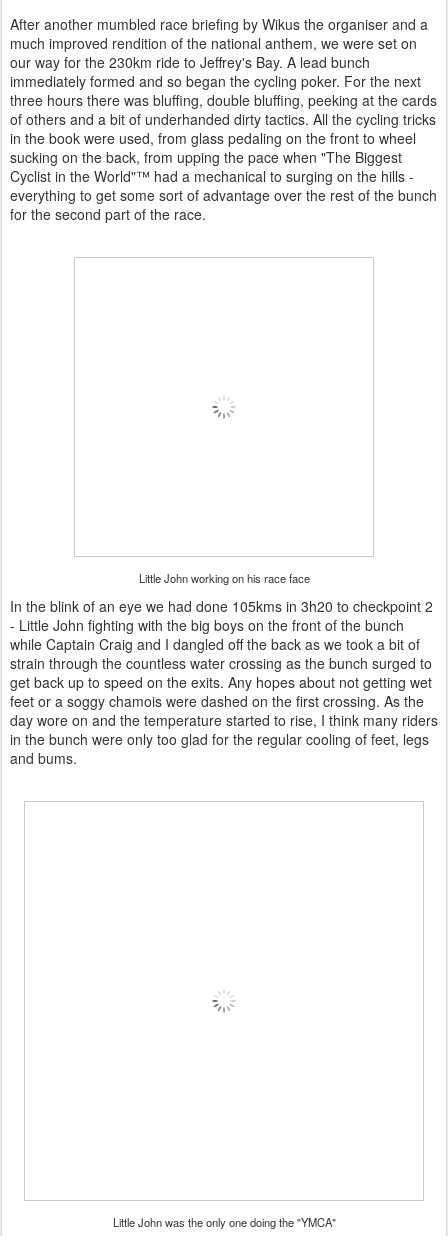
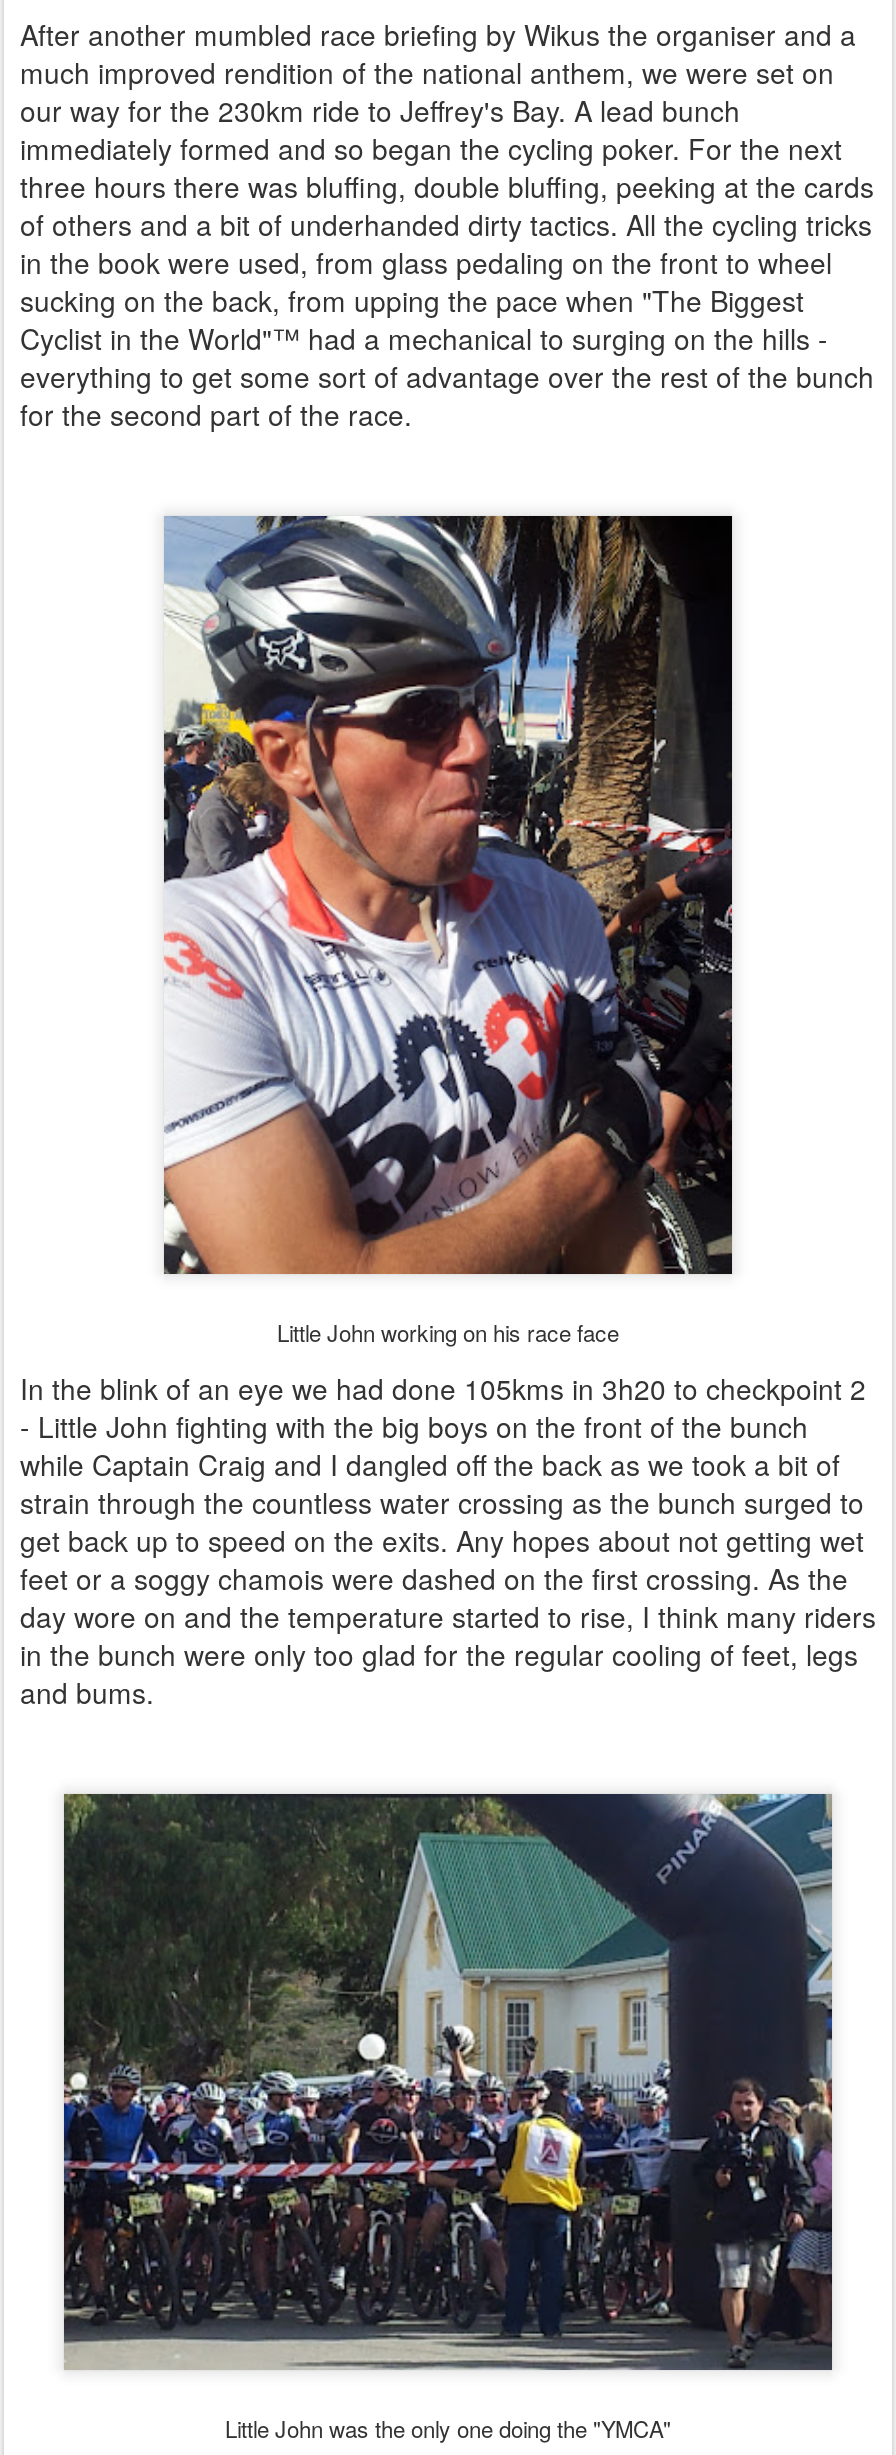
+ [image]

moved down: Little John working on his race face | In the blink of an eye we had done 105kms in 3h20 to checkpoint 2 | - Little John fighting with the big boys on the front of the bunch | ... | in the bunch were only too glad for the regular cooling of feet, legs | and bums.

+ [image]
